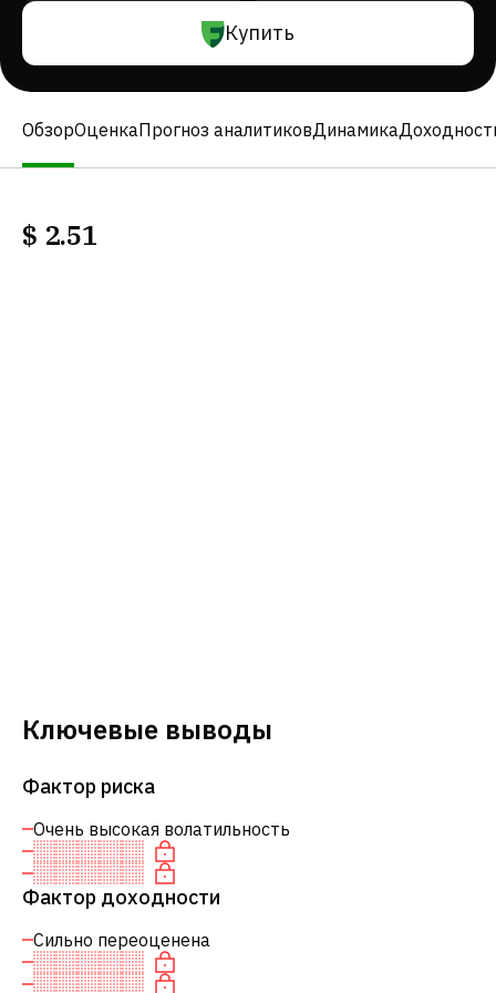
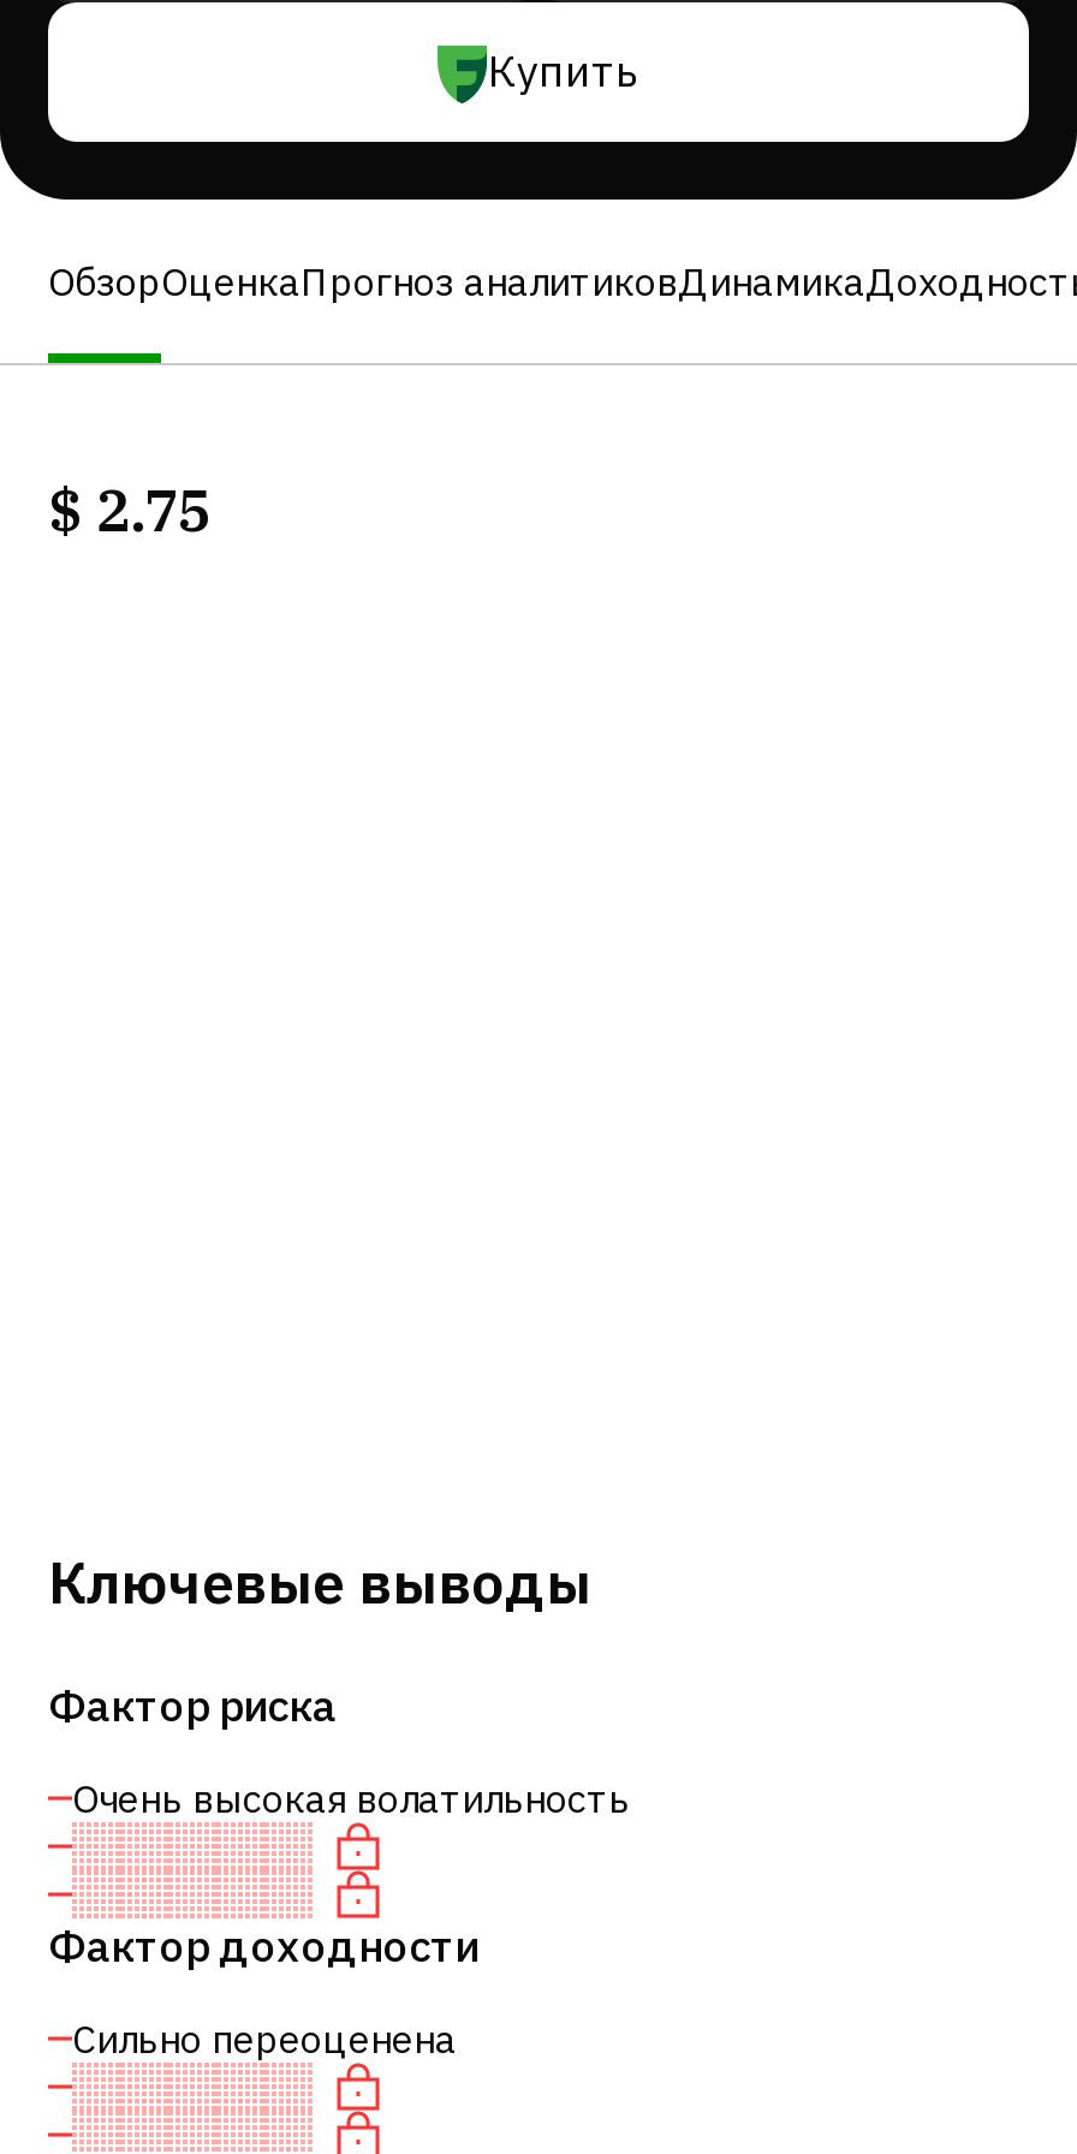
- $ 2.51
+ $ 2.75
